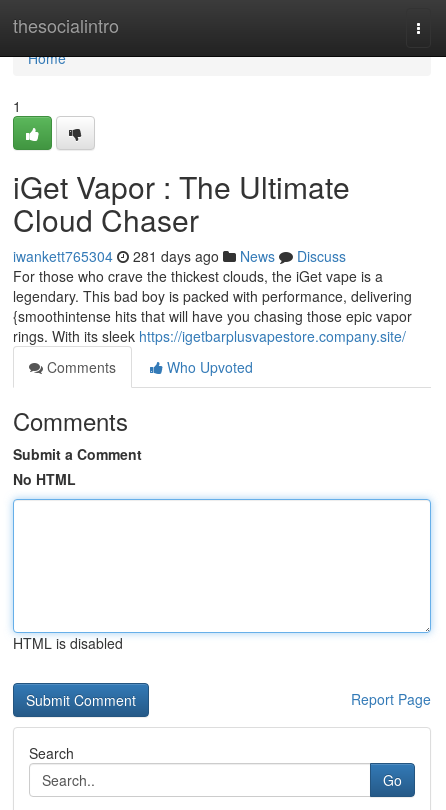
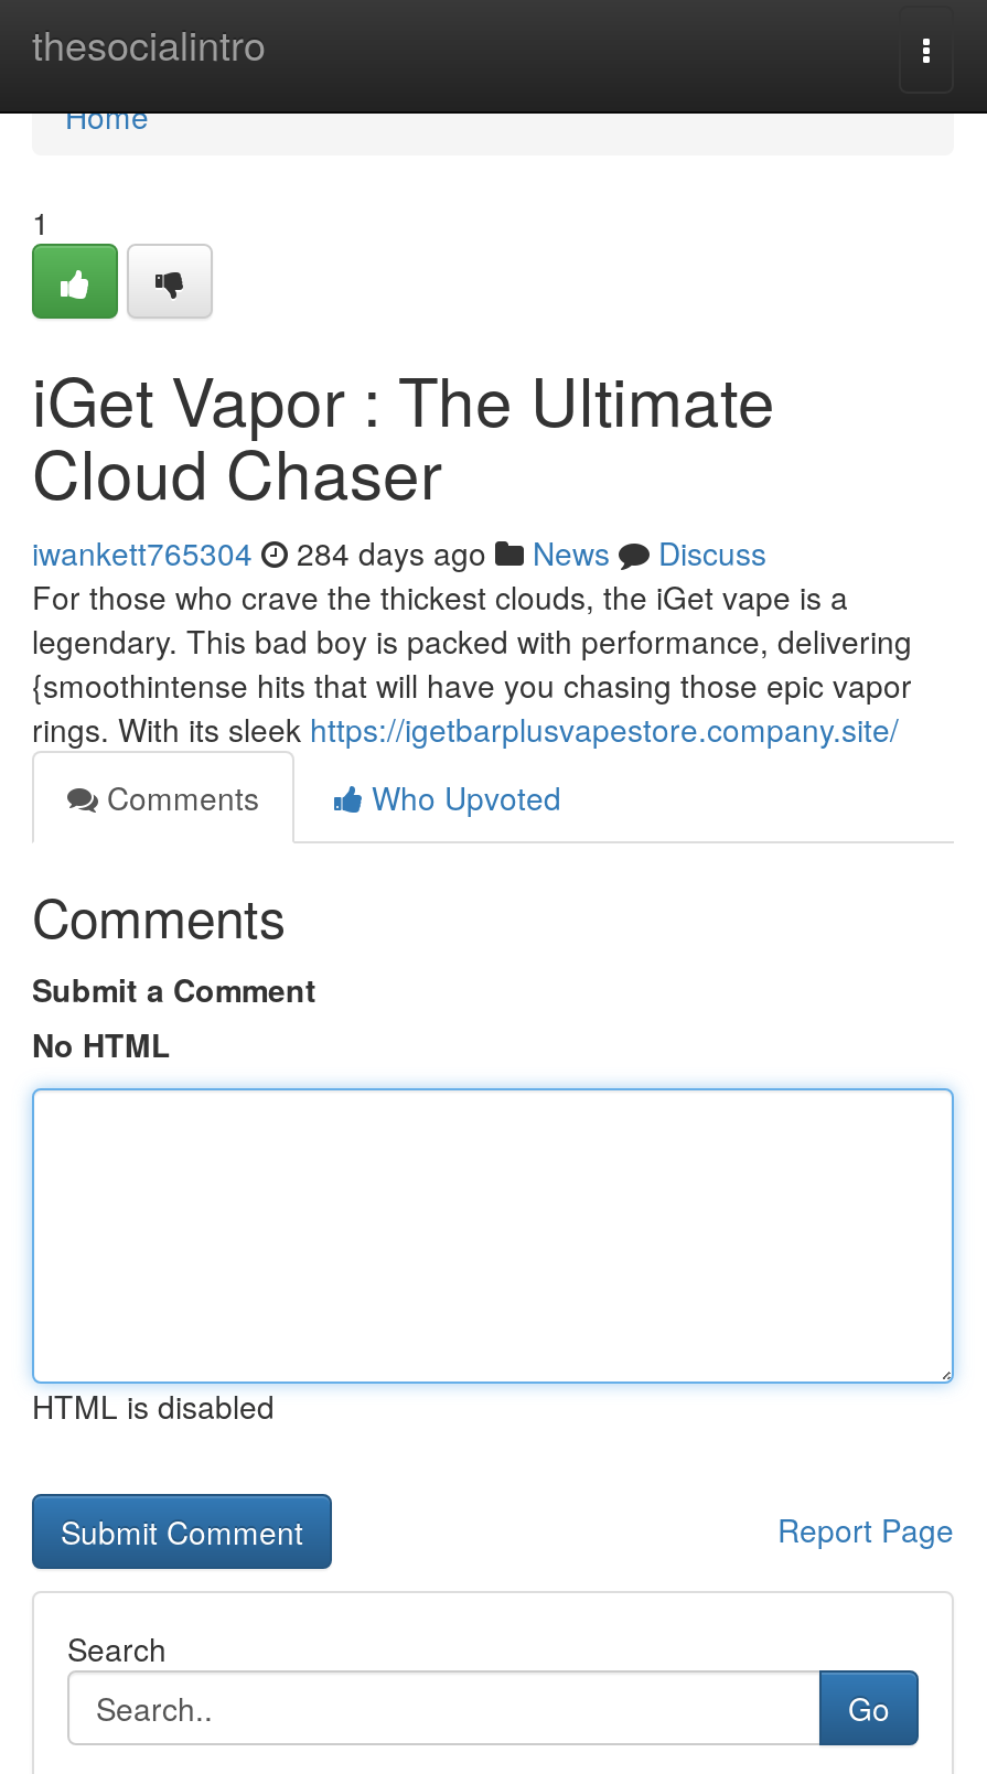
- iwankett765304 281 days ago News Discuss
+ iwankett765304 284 days ago News Discuss
